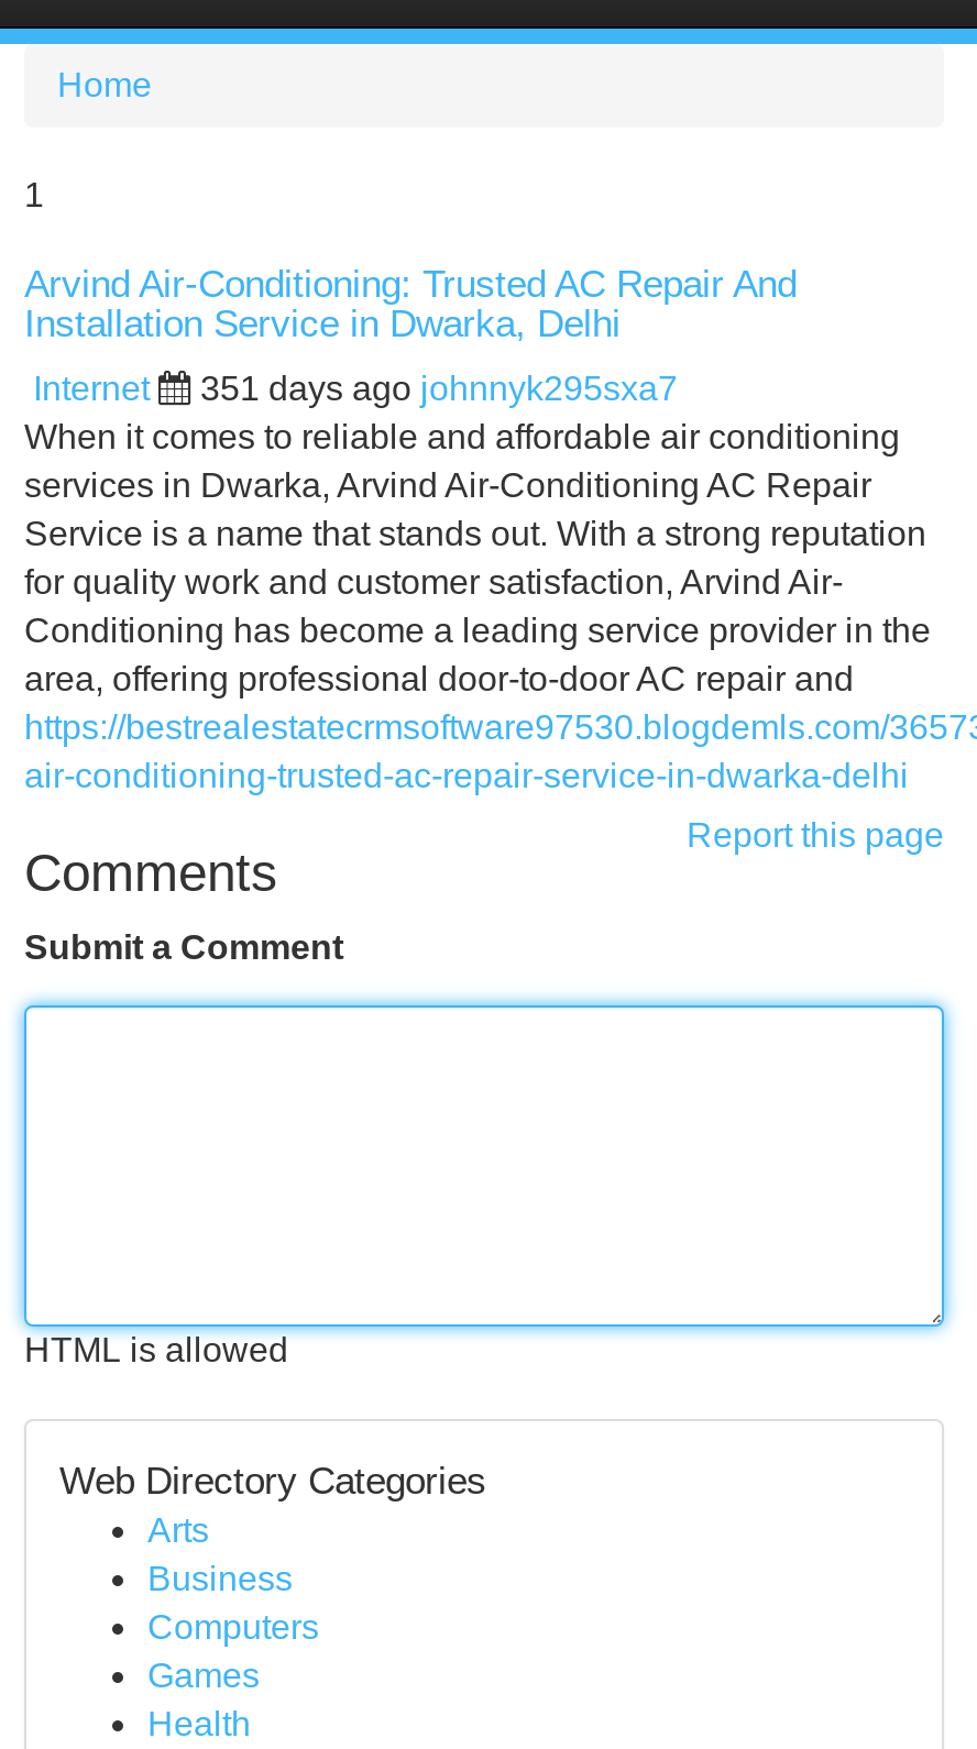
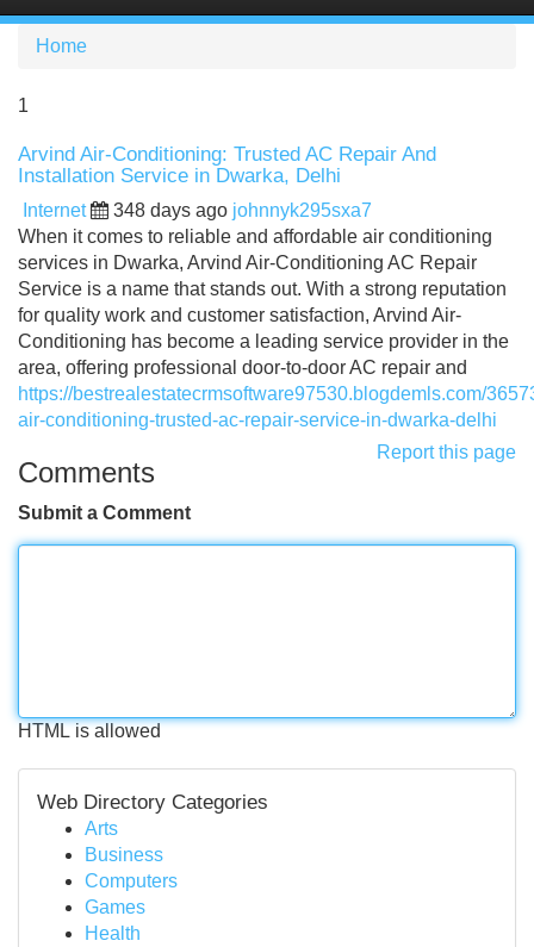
- 351 days ago johnnyk295sxa7
+ 348 days ago johnnyk295sxa7
